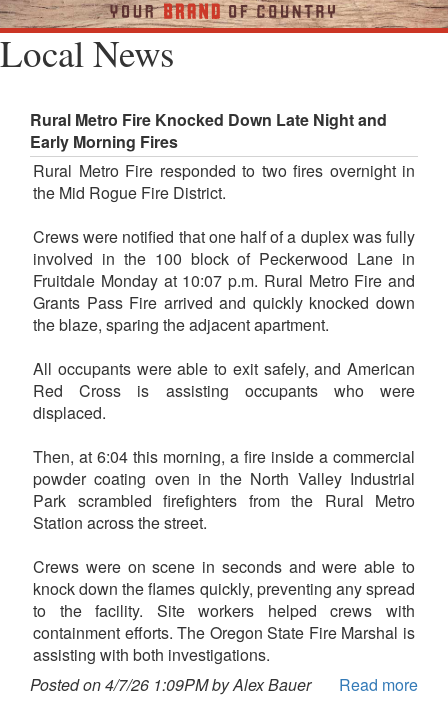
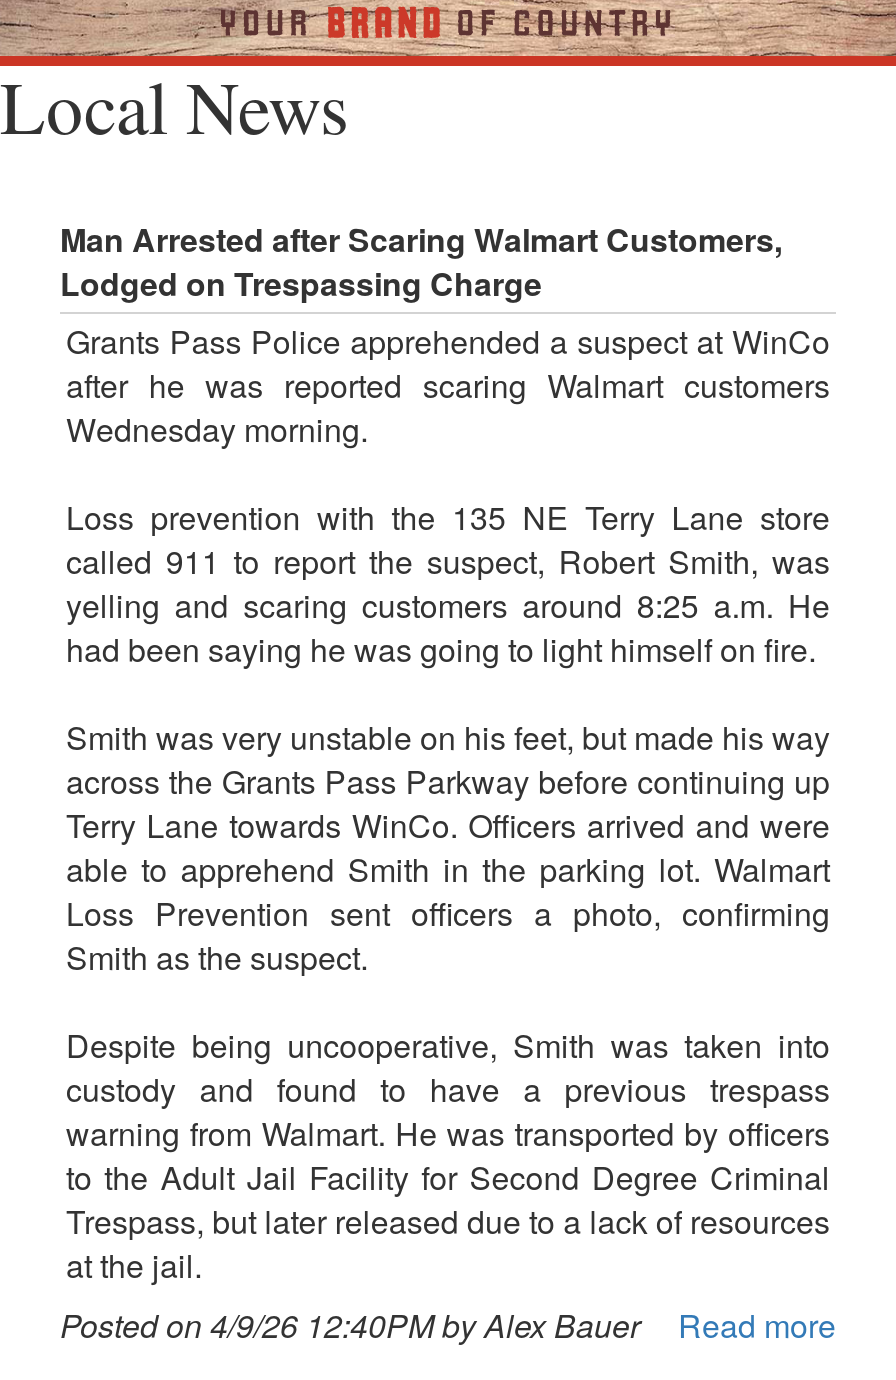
- Rural Metro Fire Knocked Down Late Night and
- Early Morning Fires
- Rural Metro Fire responded to two fires overnight in
- the Mid Rogue Fire District.
- Crews were notified that one half of a duplex was fully
- involved in the 100 block of Peckerwood Lane in
- Fruitdale Monday at 10:07 p.m. Rural Metro Fire and
- Grants Pass Fire arrived and quickly knocked down
- the blaze, sparing the adjacent apartment.
- All occupants were able to exit safely, and American
- Red Cross is assisting occupants who were
- displaced.
- Then, at 6:04 this morning, a fire inside a commercial
- powder coating oven in the North Valley Industrial
- Park scrambled firefighters from the Rural Metro
- Station across the street.
- Crews were on scene in seconds and were able to
- knock down the flames quickly, preventing any spread
- to the facility. Site workers helped crews with
- containment efforts. The Oregon State Fire Marshal is
- assisting with both investigations.
- Posted on 4/7/26 1:09PM by Alex Bauer
+ Man Arrested after Scaring Walmart Customers,
+ Lodged on Trespassing Charge
+ Grants Pass Police apprehended a suspect at WinCo
+ after he was reported scaring Walmart customers
+ Wednesday morning.
+ Loss prevention with the 135 NE Terry Lane store
+ called 911 to report the suspect, Robert Smith, was
+ yelling and scaring customers around 8:25 a.m. He
+ had been saying he was going to light himself on fire.
+ Smith was very unstable on his feet, but made his way
+ across the Grants Pass Parkway before continuing up
+ Terry Lane towards WinCo. Officers arrived and were
+ able to apprehend Smith in the parking lot. Walmart
+ Loss Prevention sent officers a photo, confirming
+ Smith as the suspect.
+ Despite being uncooperative, Smith was taken into
+ custody and found to have a previous trespass
+ warning from Walmart. He was transported by officers
+ to the Adult Jail Facility for Second Degree Criminal
+ Trespass, but later released due to a lack of resources
+ at the jail.
+ Posted on 4/9/26 12:40PM by Alex Bauer
